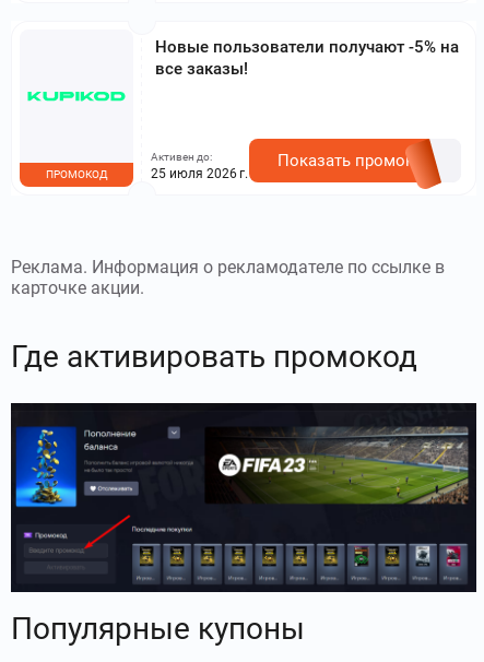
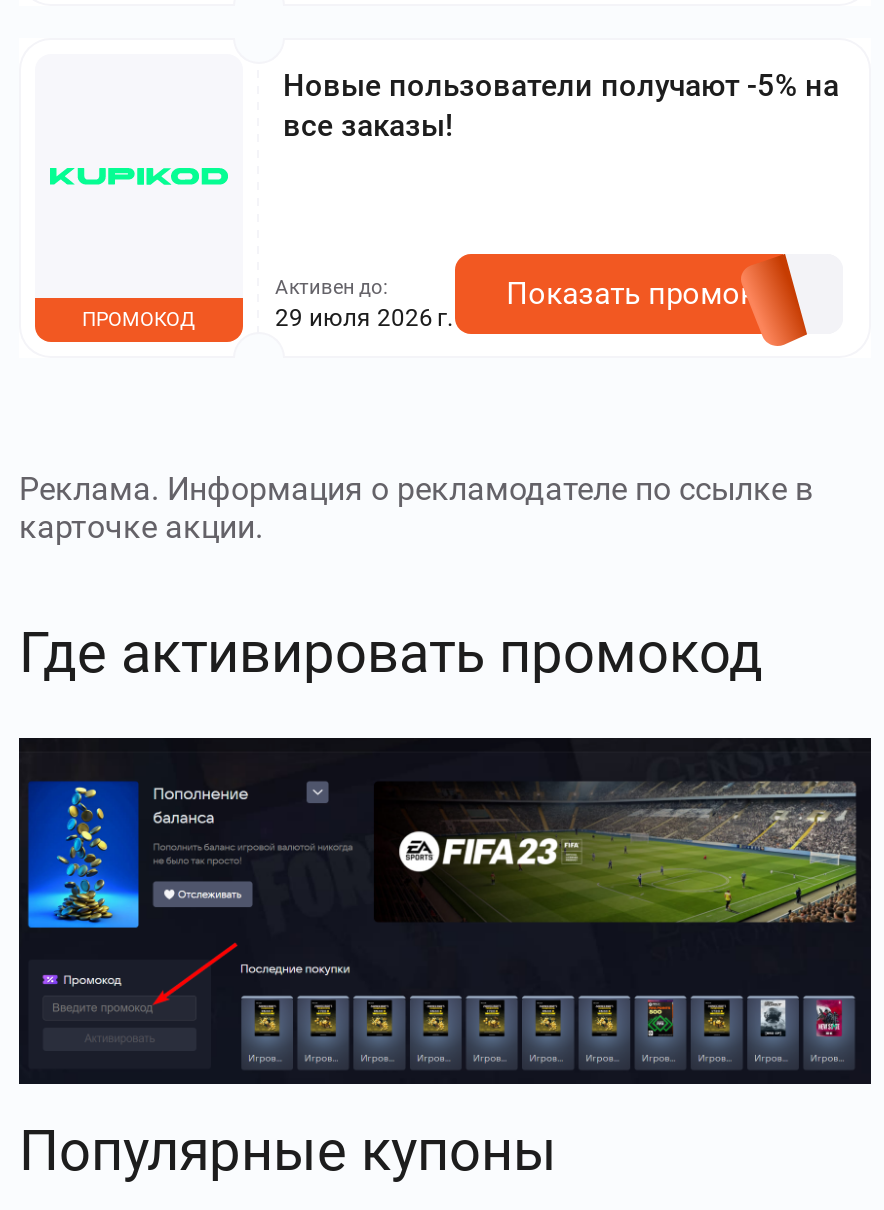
- 25 июля 2026 г.
+ 29 июля 2026 г.
